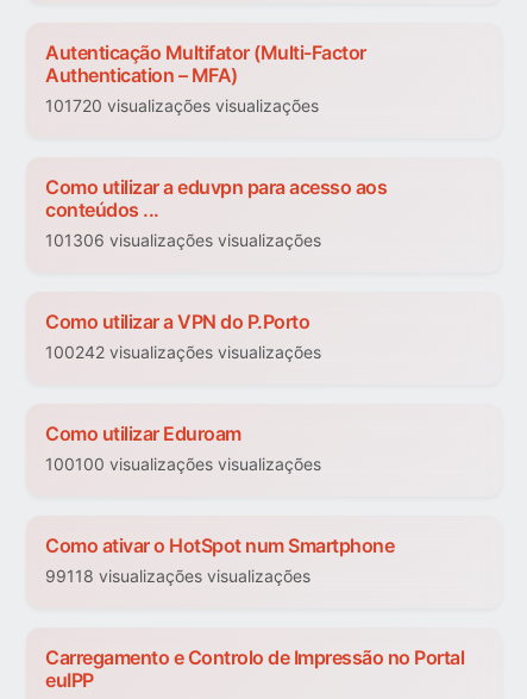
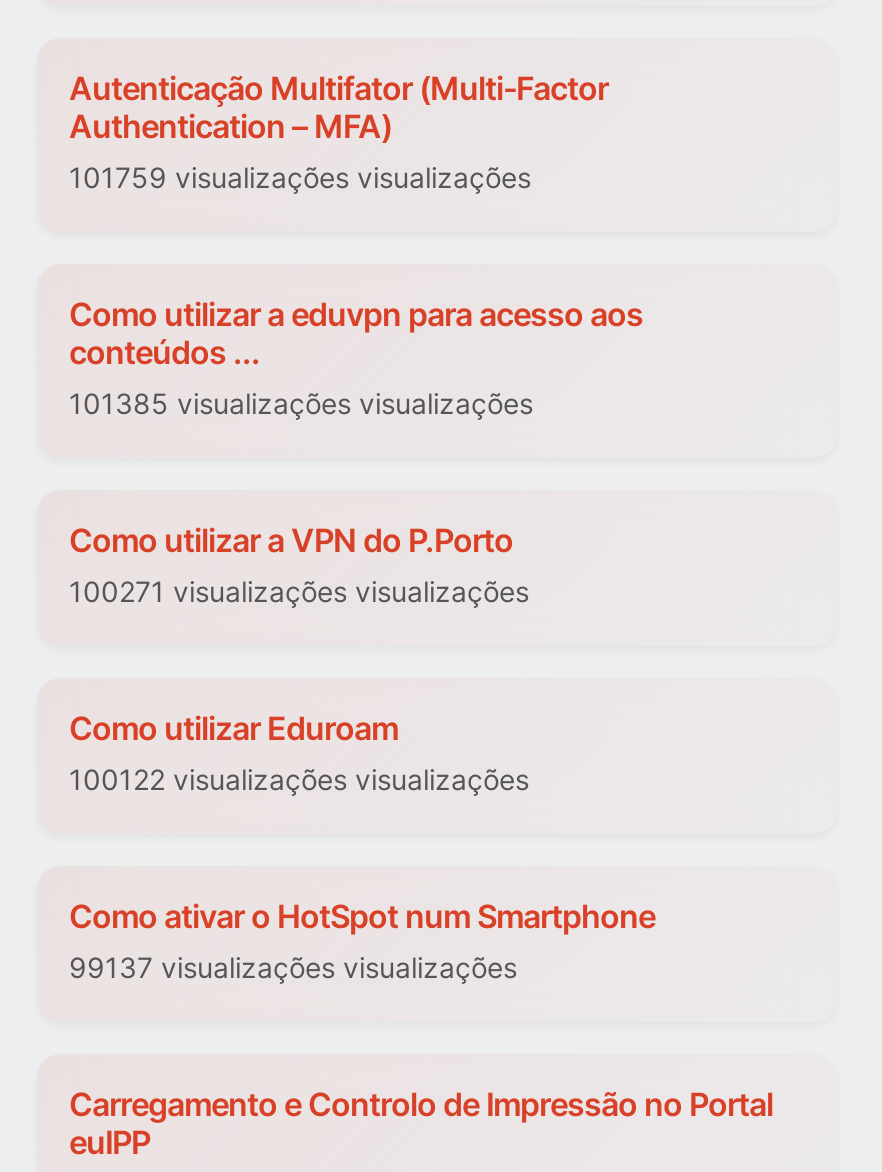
- 101720 visualizações visualizações
+ 101759 visualizações visualizações

- 101306 visualizações visualizações
+ 101385 visualizações visualizações

- 100242 visualizações visualizações
+ 100271 visualizações visualizações

- 100100 visualizações visualizações
+ 100122 visualizações visualizações

- 99118 visualizações visualizações
+ 99137 visualizações visualizações
